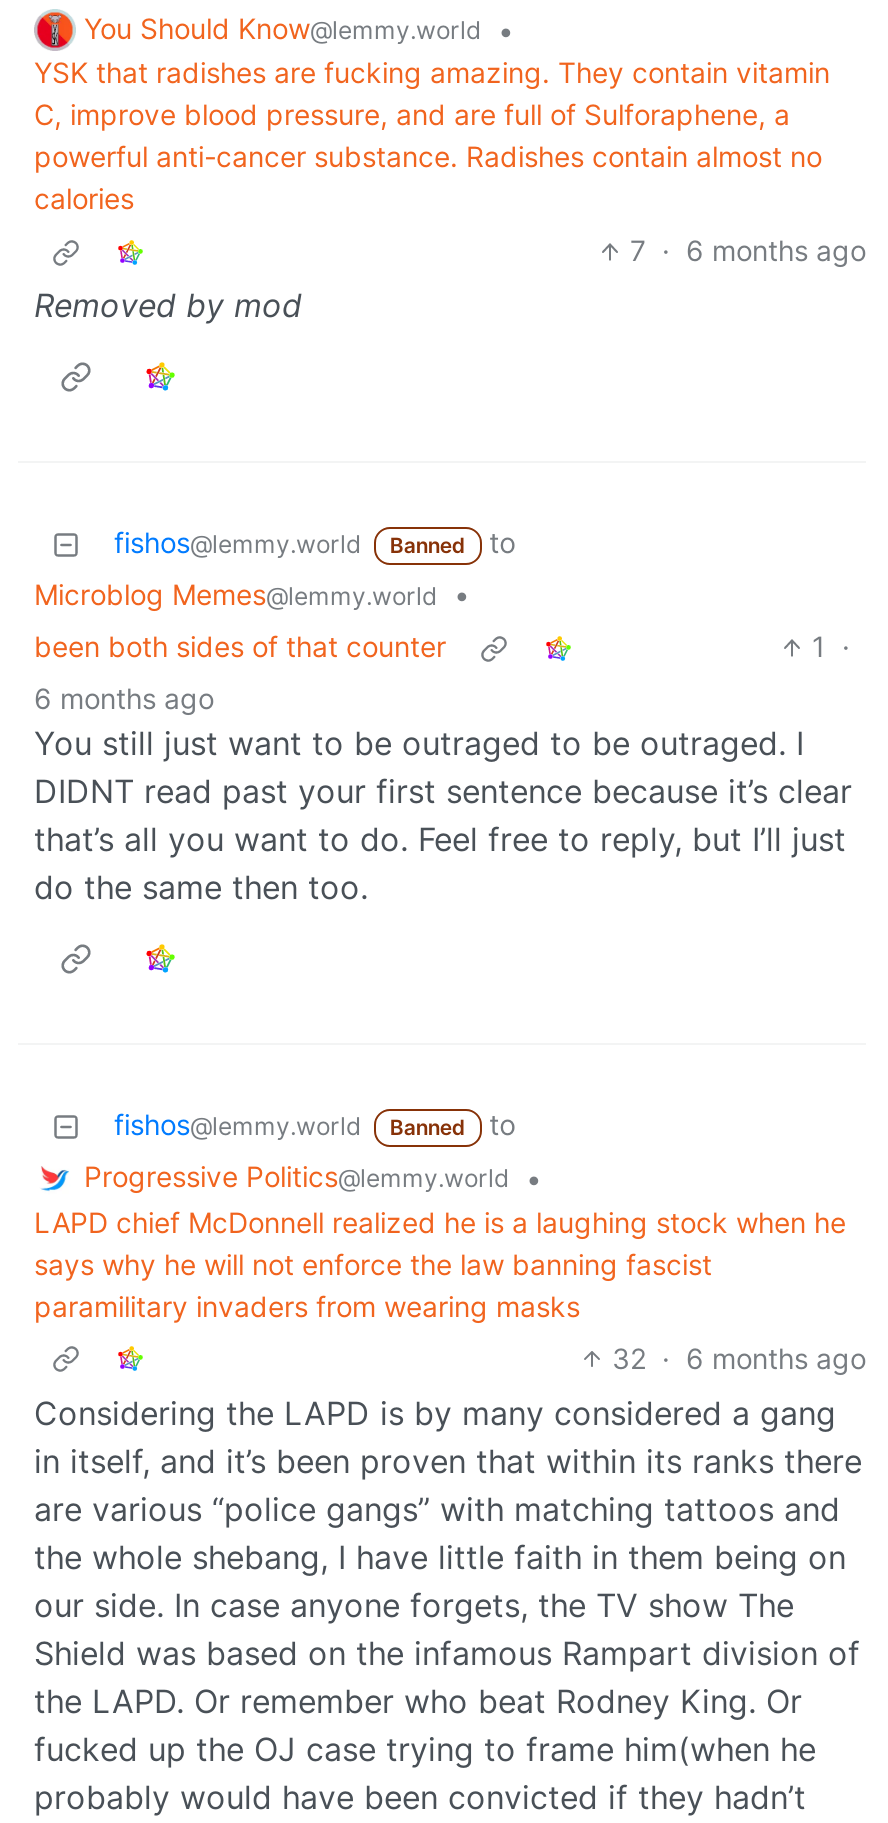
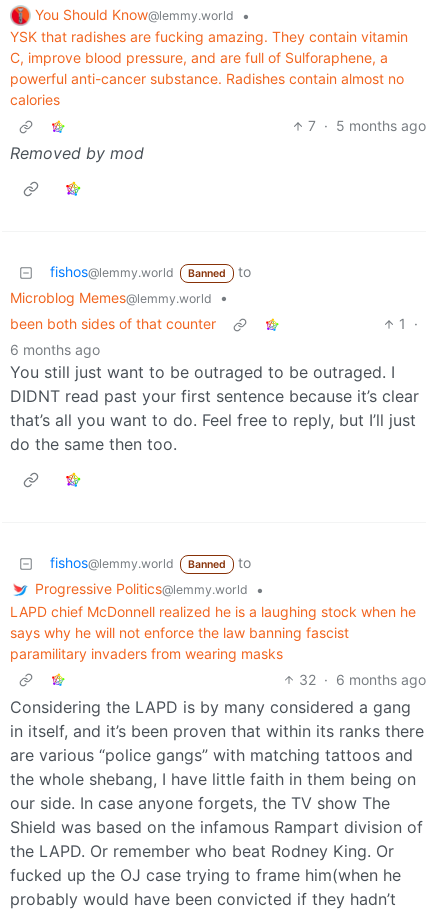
- 7 · 6 months ago
+ 7 · 5 months ago
